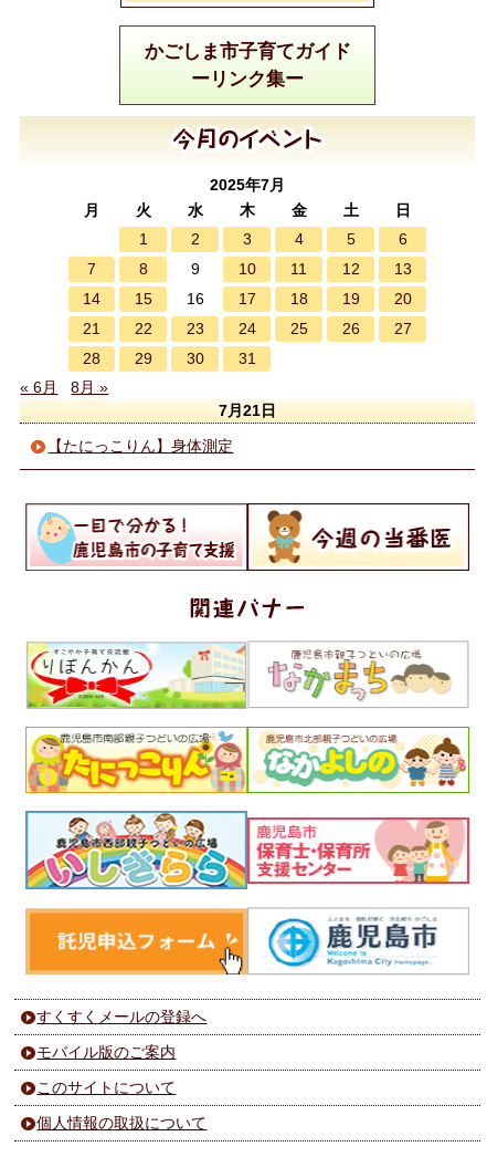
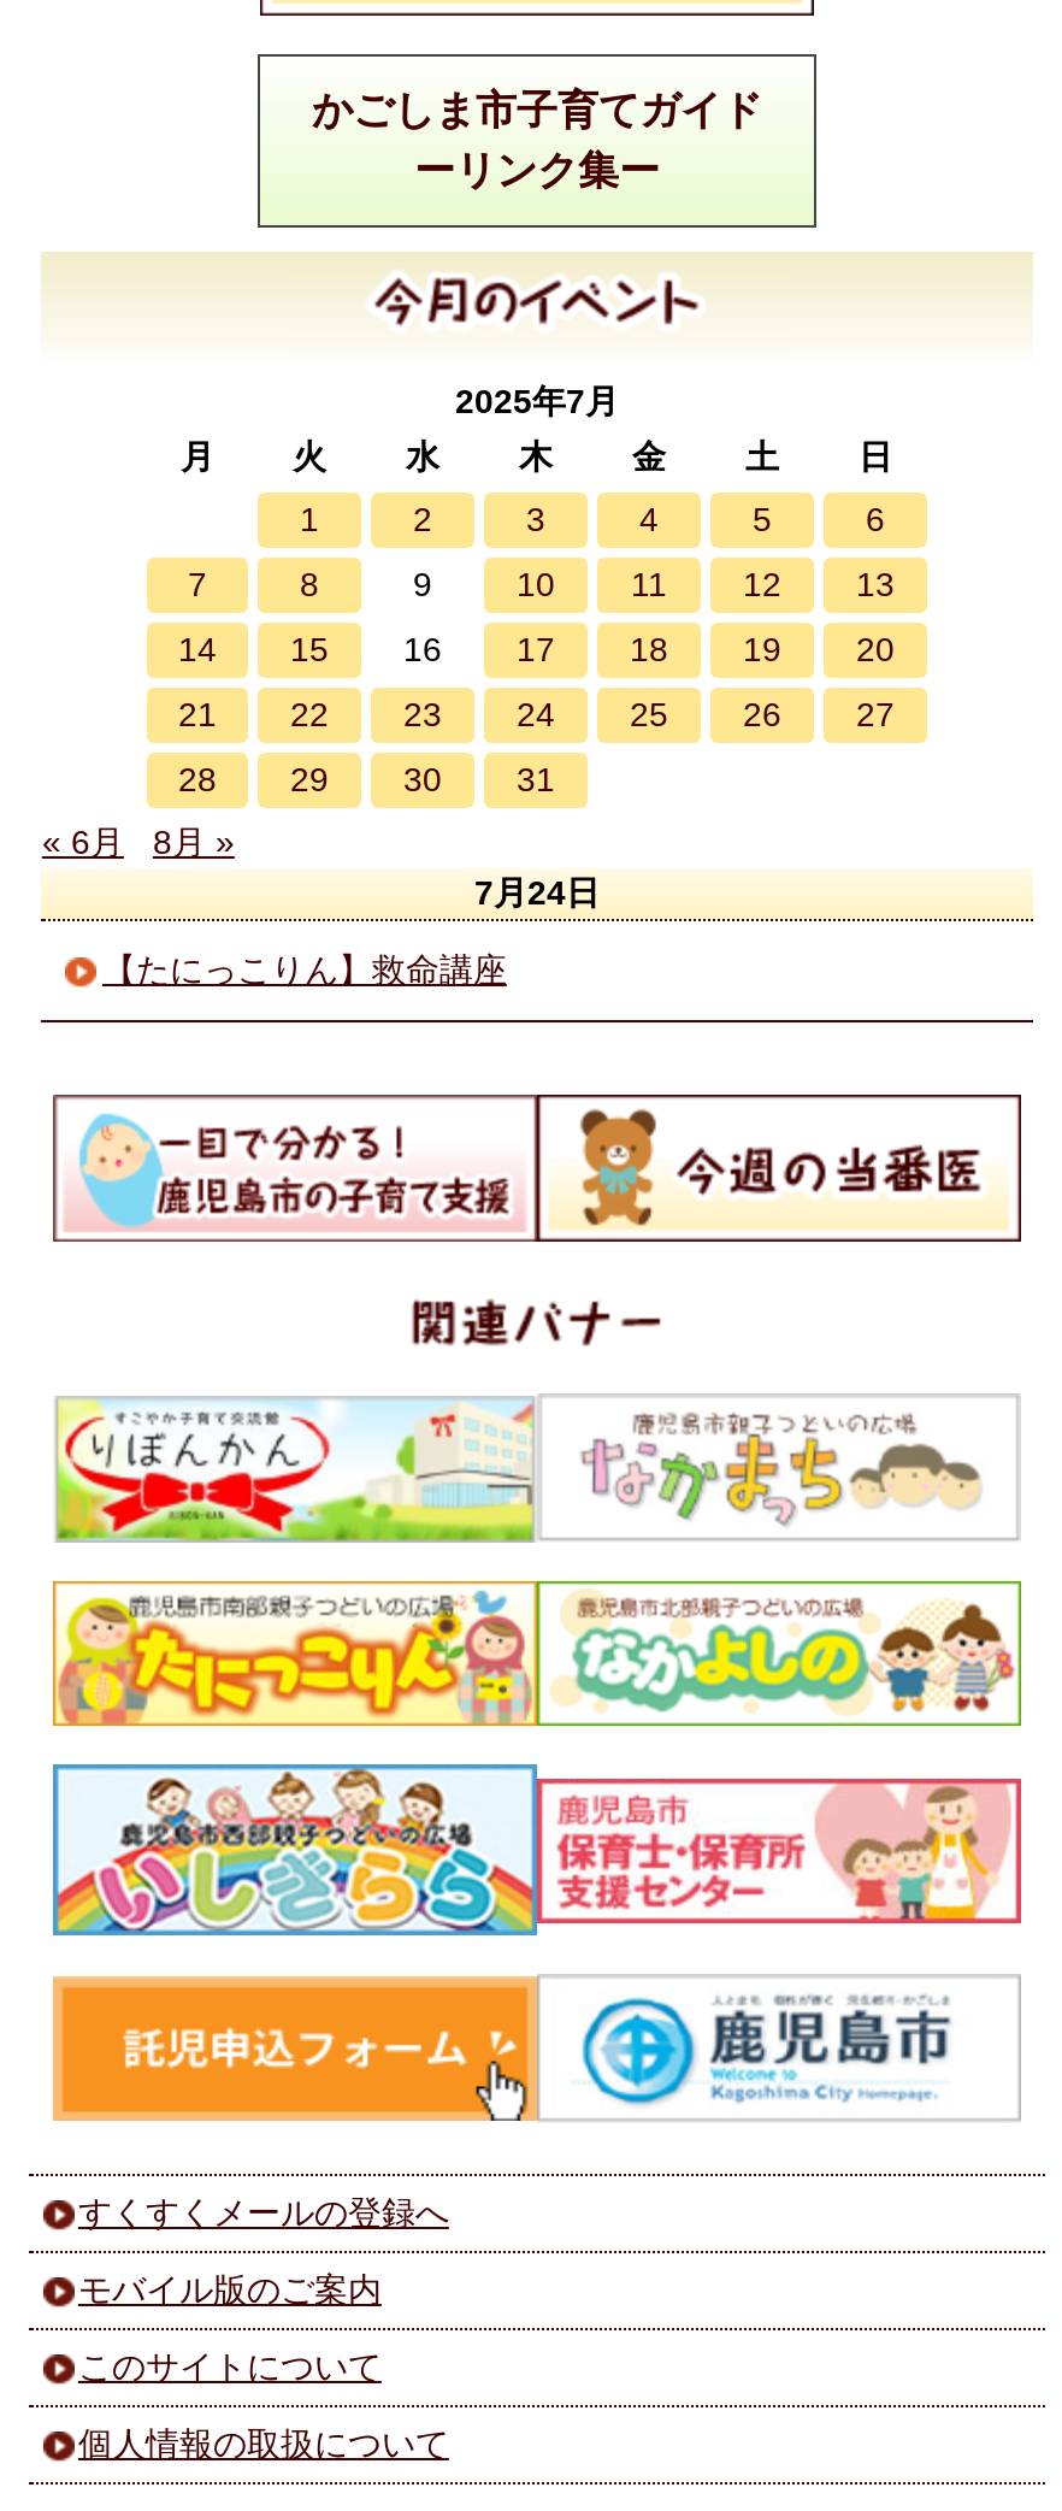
- 7月21日
+ 7月24日

- 【たにっこりん】身体測定
+ 【たにっこりん】救命講座
